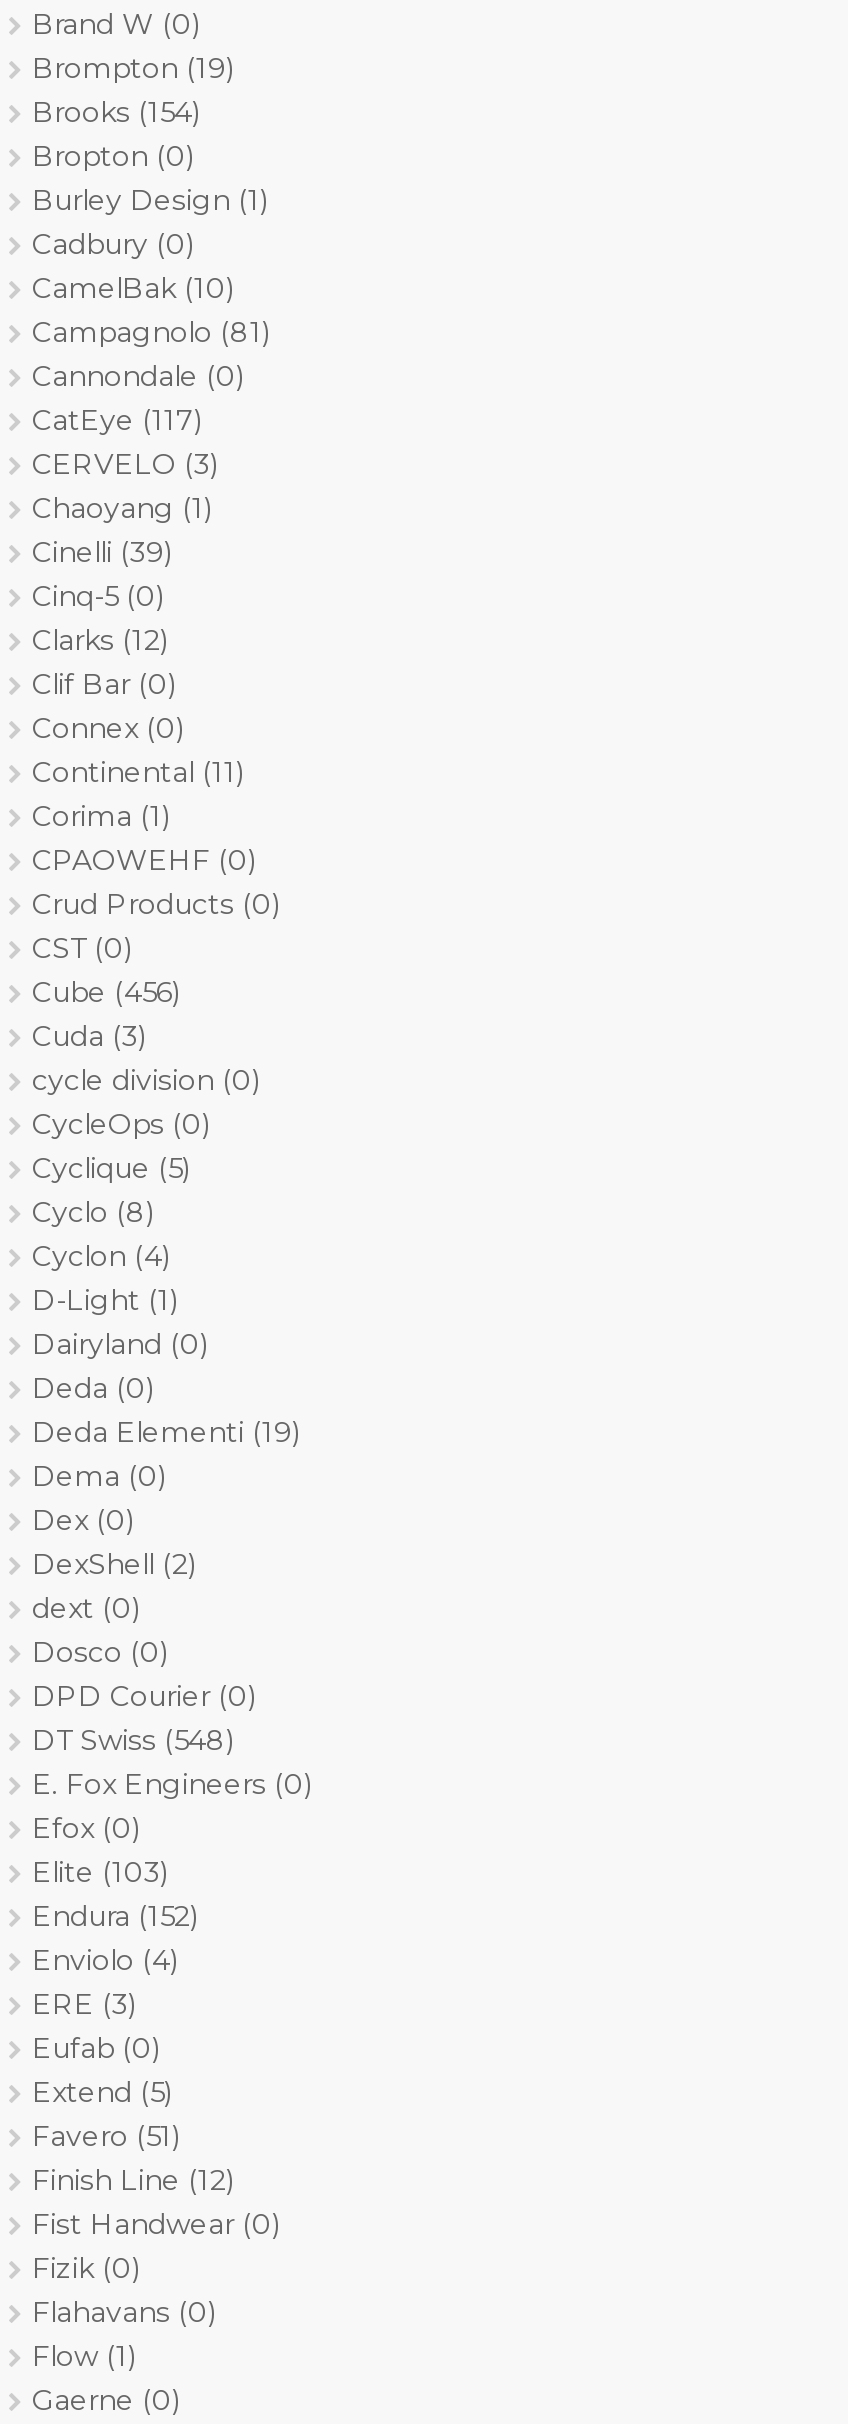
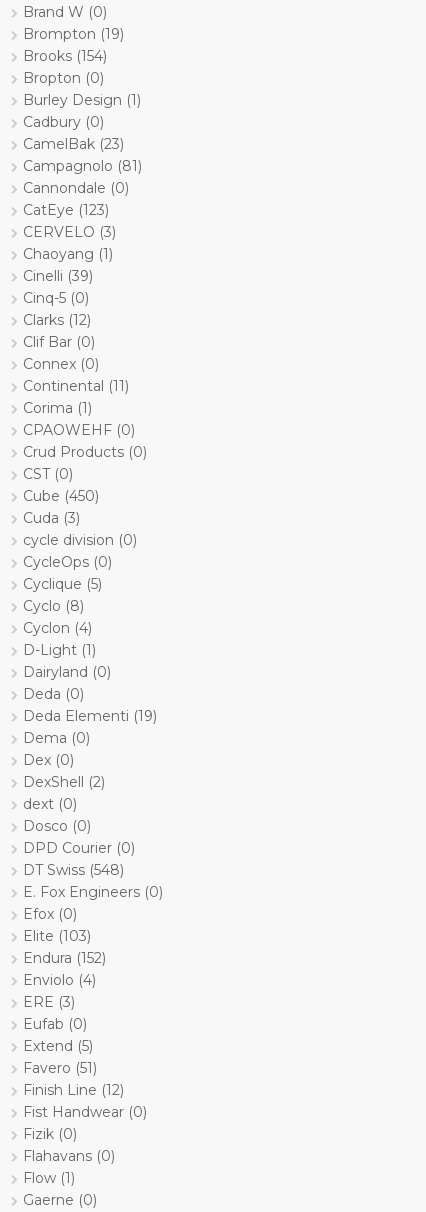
- CamelBak (10)
+ CamelBak (23)

- CatEye (117)
+ CatEye (123)

- Cube (456)
+ Cube (450)
